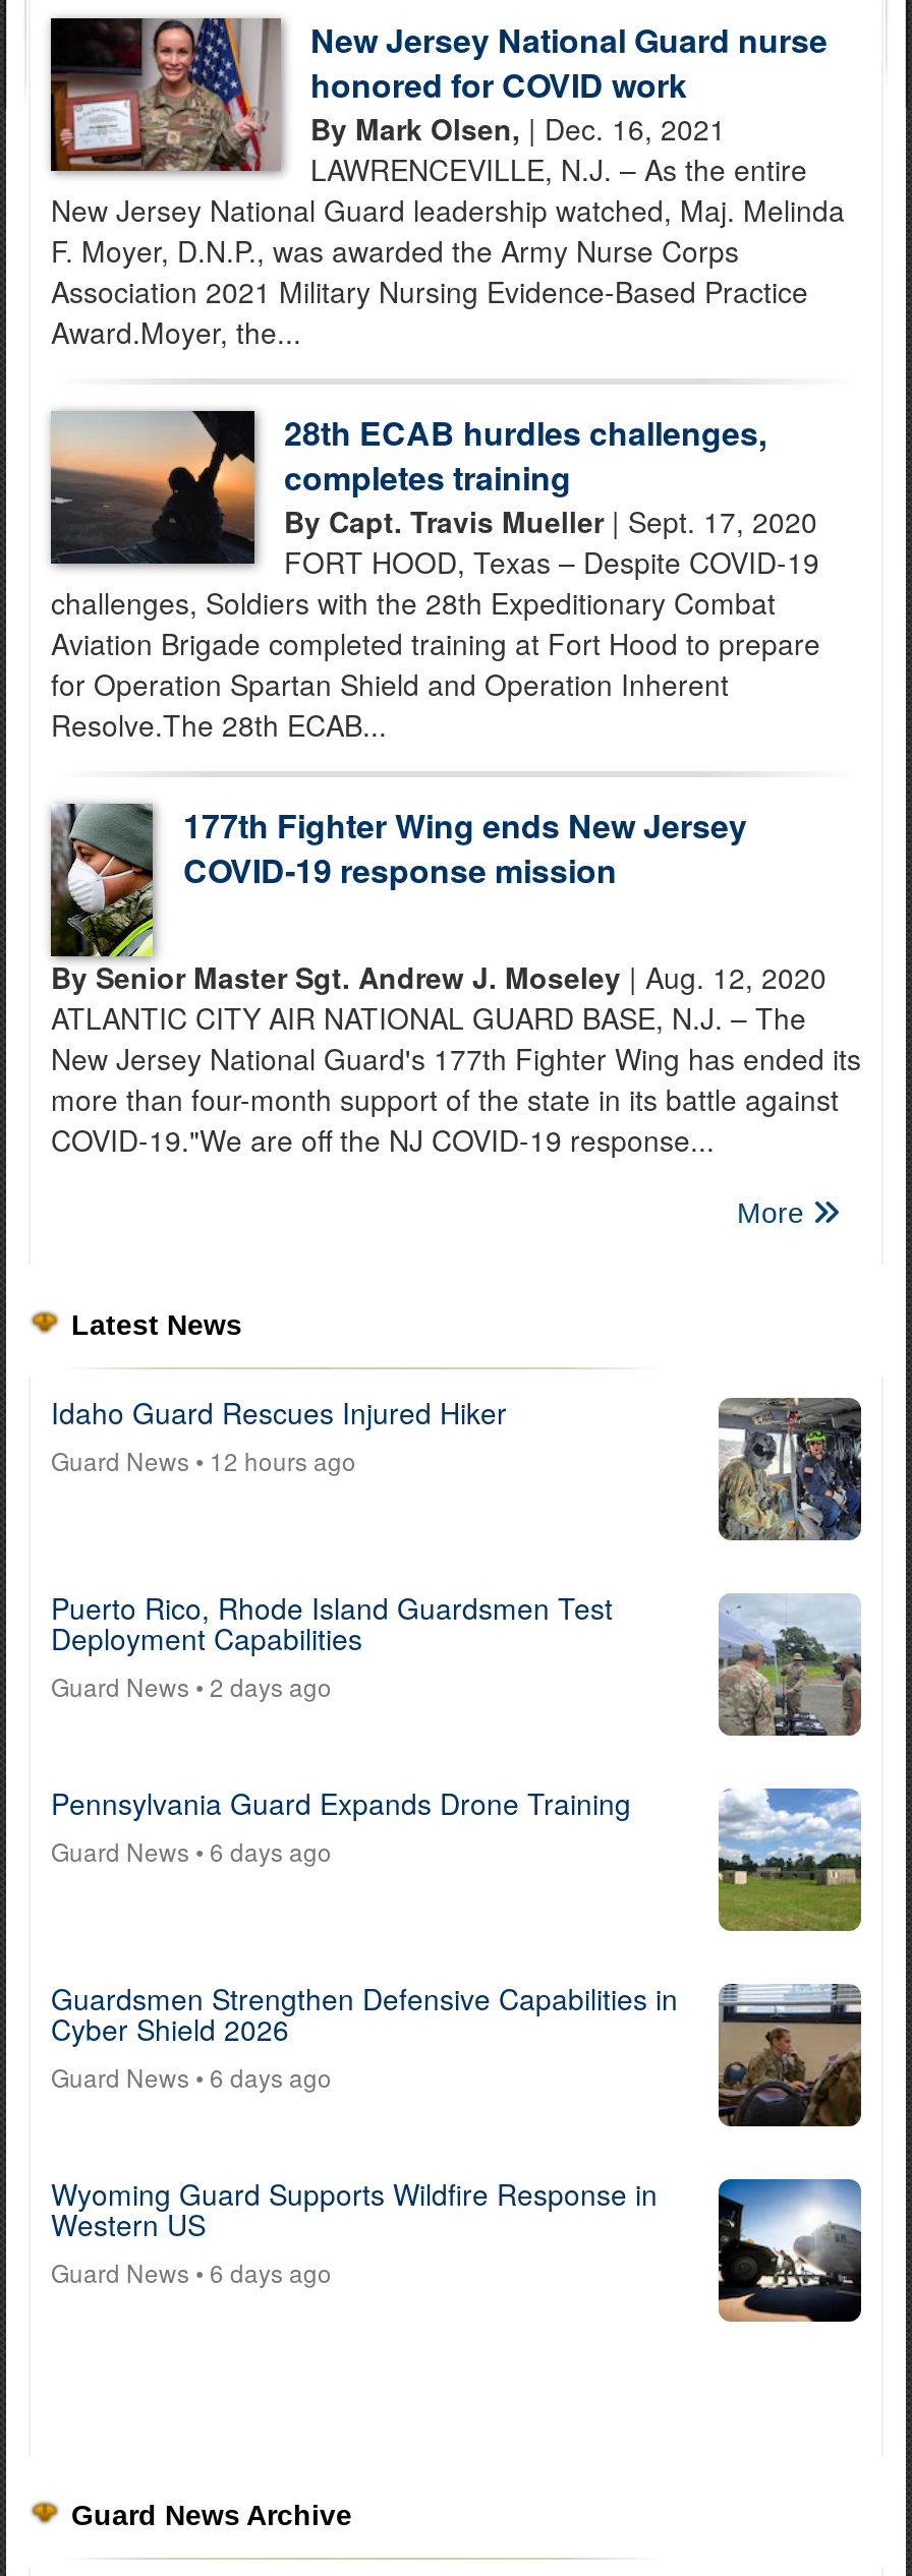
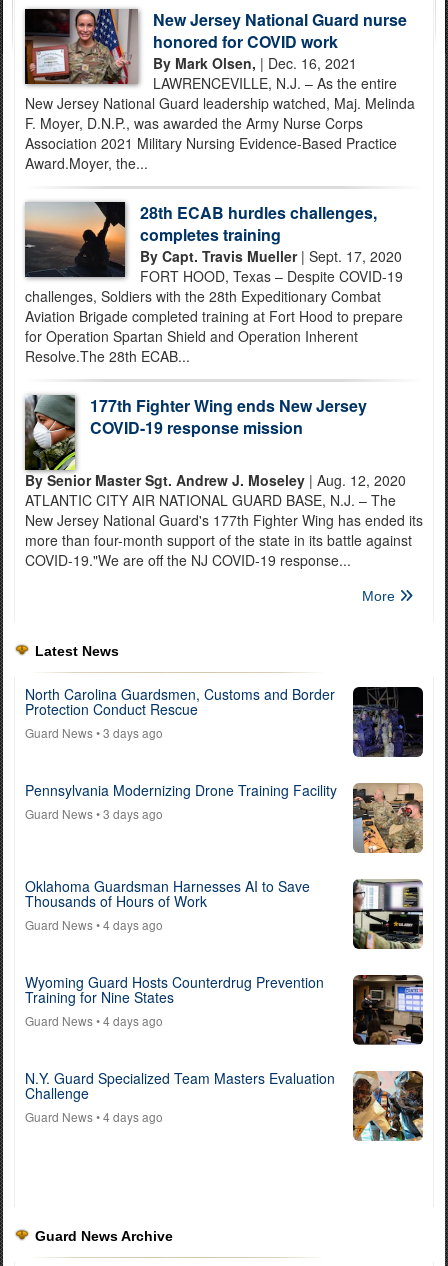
- Idaho Guard Rescues Injured Hiker
- Guard News • 12 hours ago
+ North Carolina Guardsmen, Customs and Border
+ Protection Conduct Rescue
+ Guard News • 3 days ago

- [image]
+ [image]

- Puerto Rico, Rhode Island Guardsmen Test
- Deployment Capabilities
- Guard News • 2 days ago
+ Pennsylvania Modernizing Drone Training Facility
+ Guard News • 3 days ago

- [image]
+ [image]

- Pennsylvania Guard Expands Drone Training
- Guard News • 6 days ago
+ Oklahoma Guardsman Harnesses AI to Save
+ Thousands of Hours of Work
+ Guard News • 4 days ago

- [image]
+ [image]

- [image]
- Guardsmen Strengthen Defensive Capabilities in
- Cyber Shield 2026
- Guard News • 6 days ago
+ [image]
+ Wyoming Guard Hosts Counterdrug Prevention
+ Training for Nine States
+ Guard News • 4 days ago

- [image]
- Wyoming Guard Supports Wildfire Response in
- Western US
- Guard News • 6 days ago
+ [image]
+ N.Y. Guard Specialized Team Masters Evaluation
+ Challenge
+ Guard News • 4 days ago
